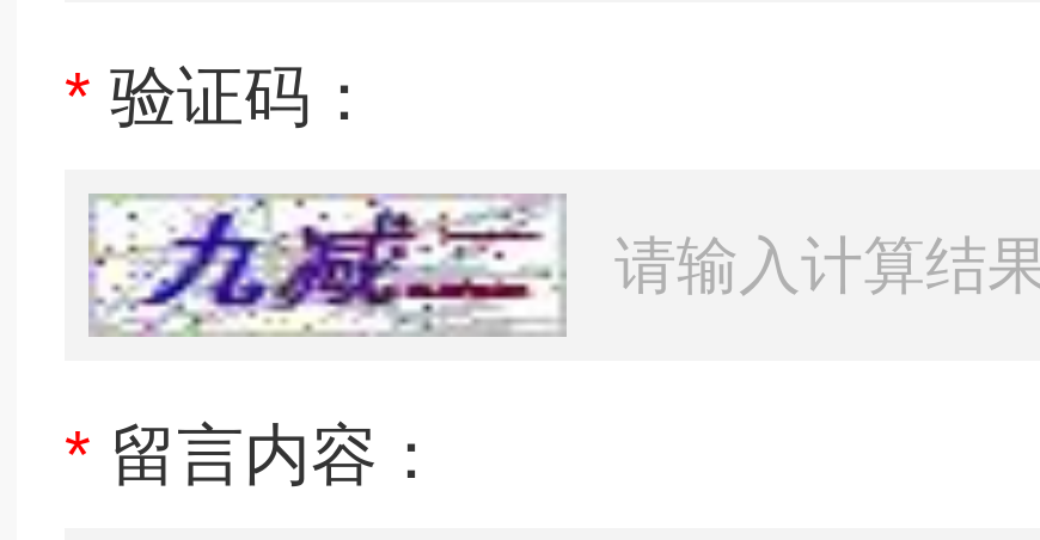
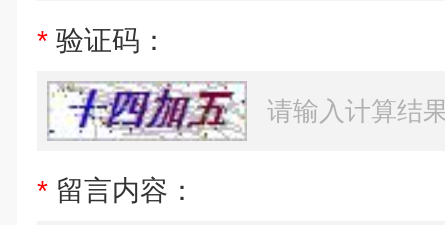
- [image]
+ [image]
